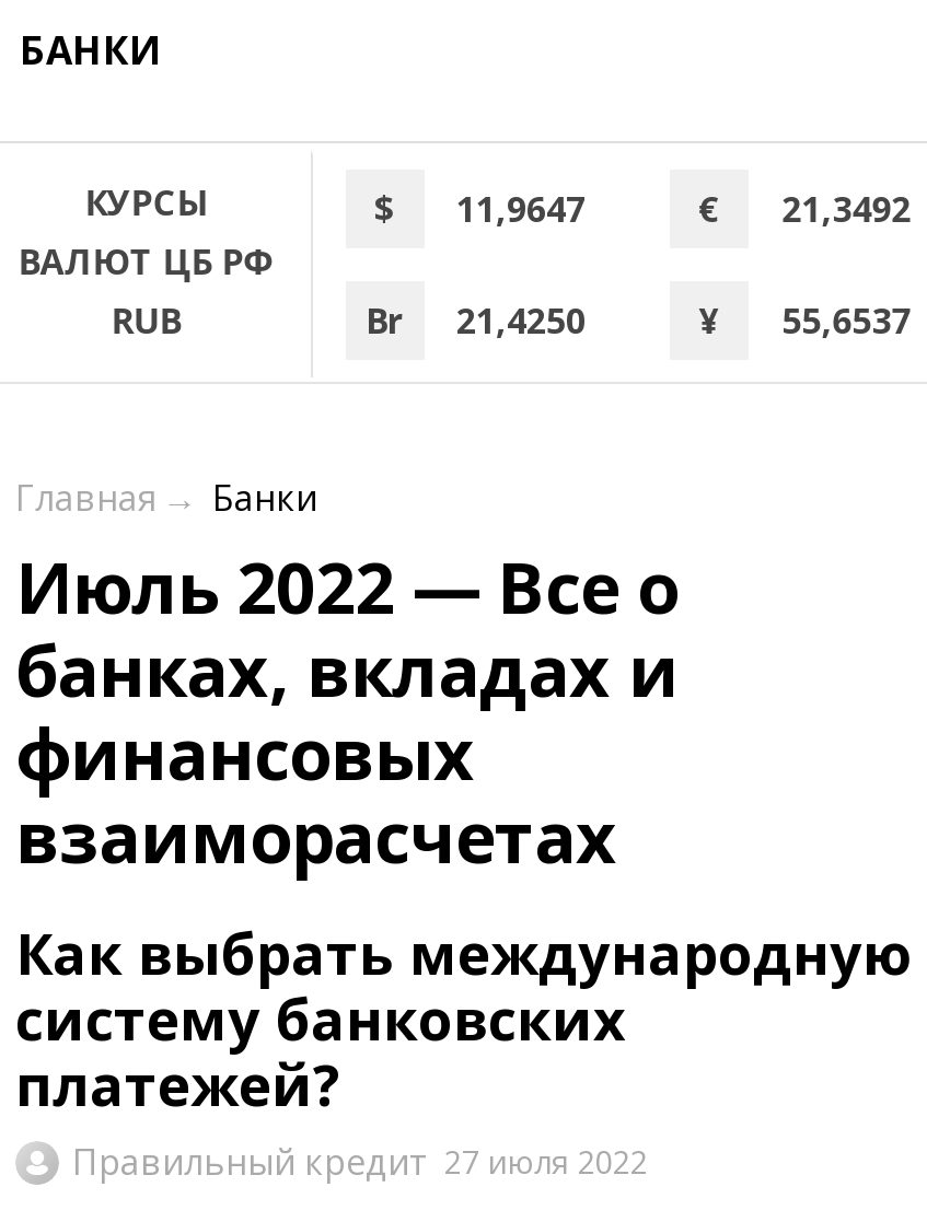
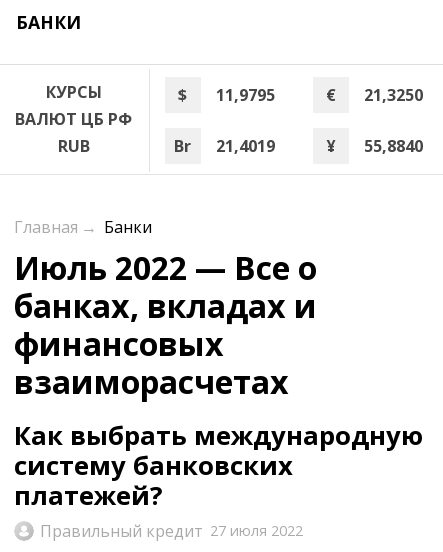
- 11,9647
+ 11,9795

- 21,3492
+ 21,3250

- Br 21,4250
+ Br 21,4019

- 55,6537
+ 55,8840
